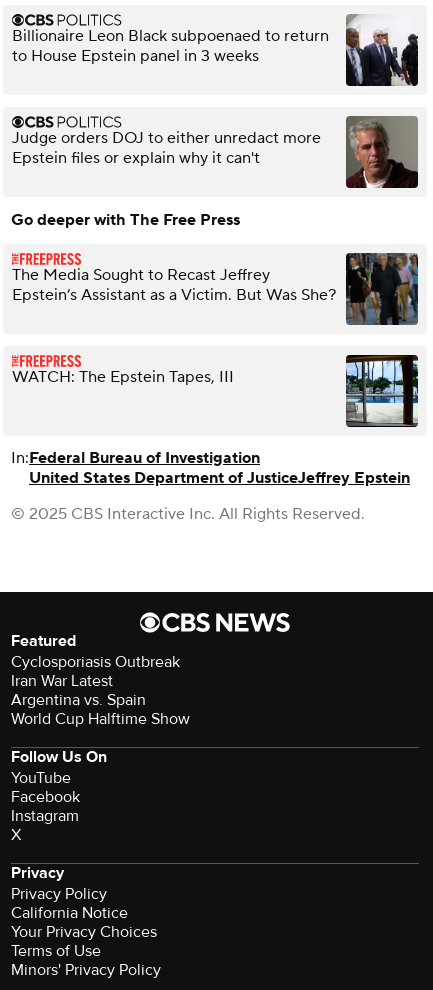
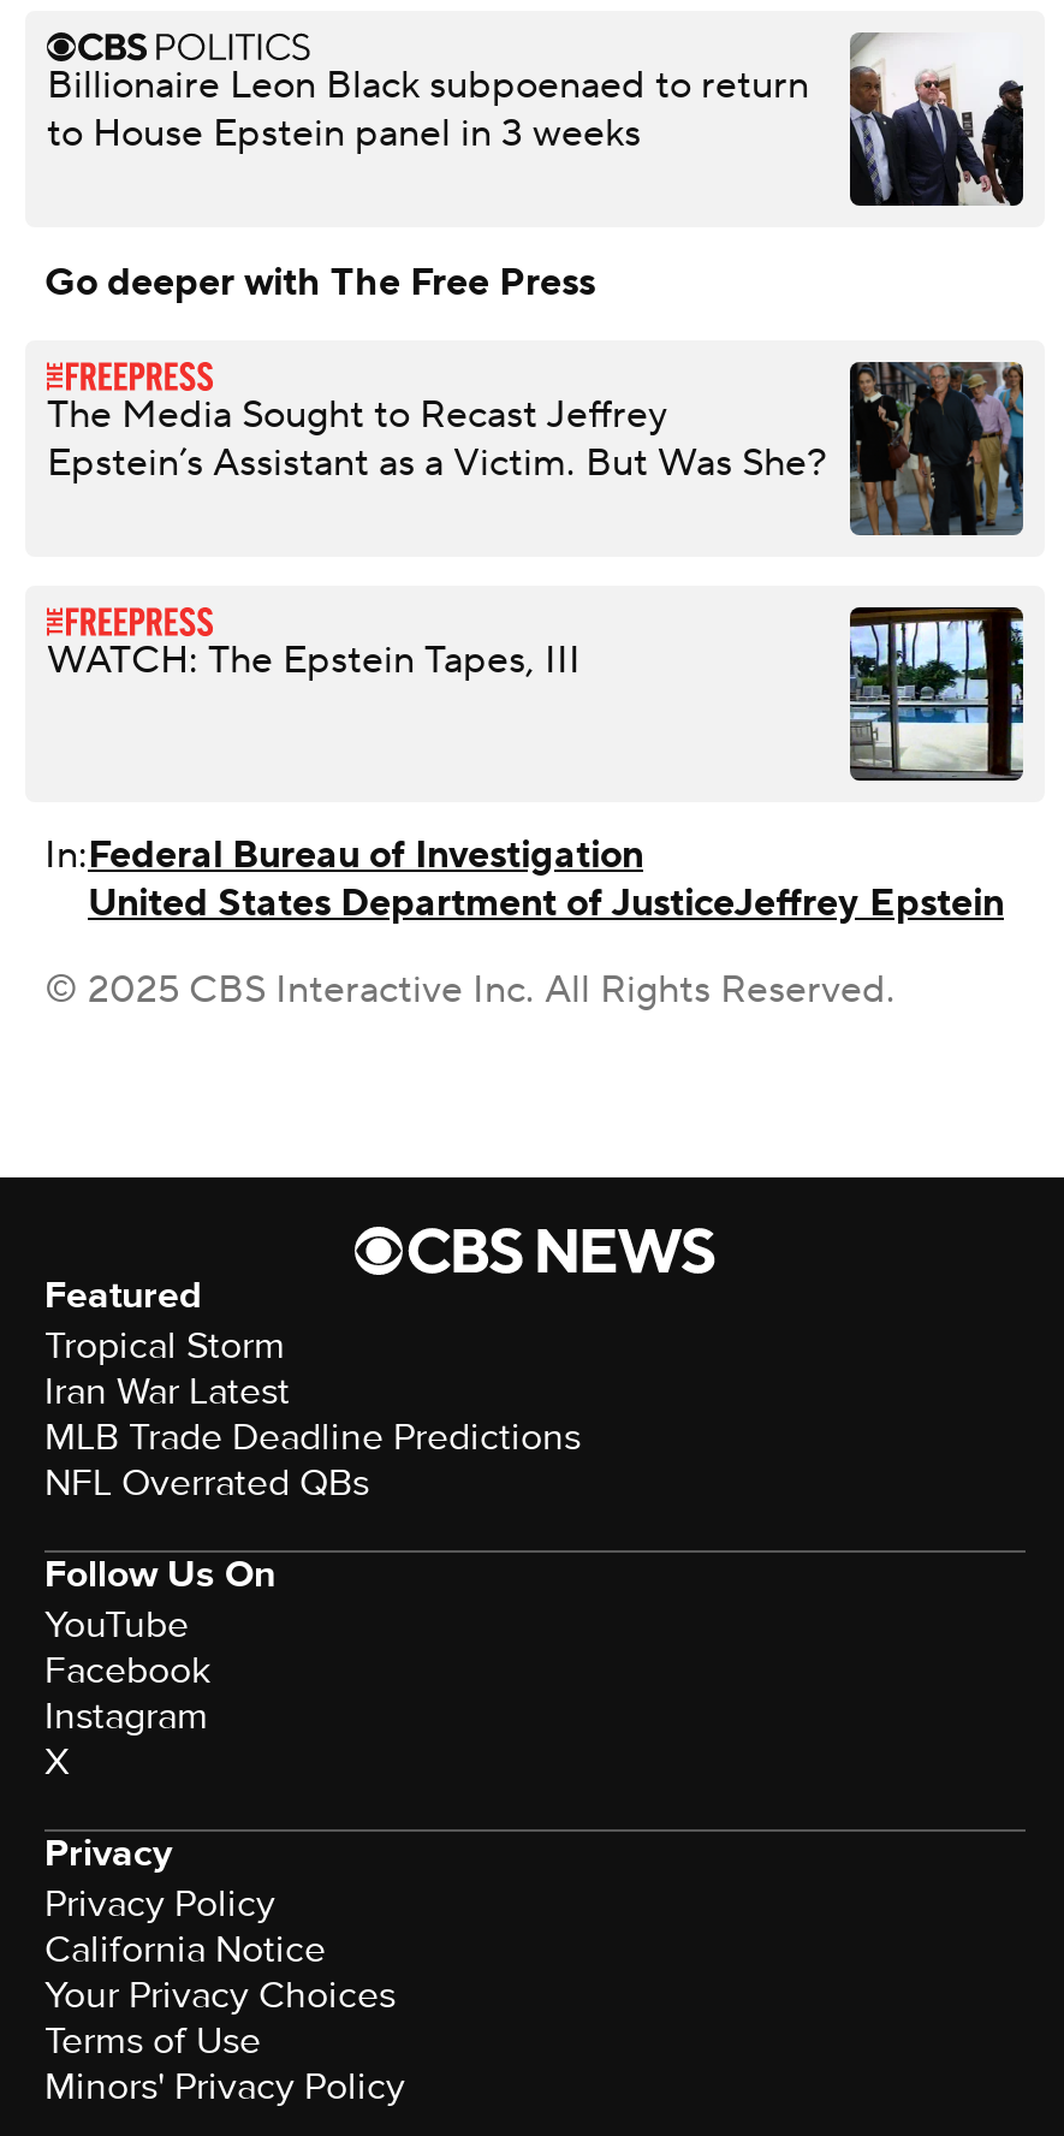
- [image]
- Judge orders DOJ to either unredact more
- Epstein files or explain why it can't

- Cyclosporiasis Outbreak
+ Tropical Storm

- Argentina vs. Spain
- World Cup Halftime Show
+ MLB Trade Deadline Predictions
+ NFL Overrated QBs
